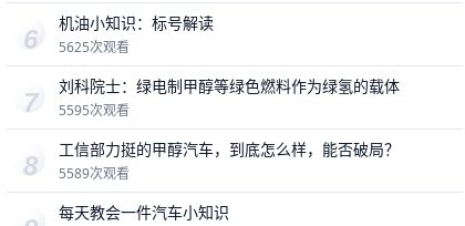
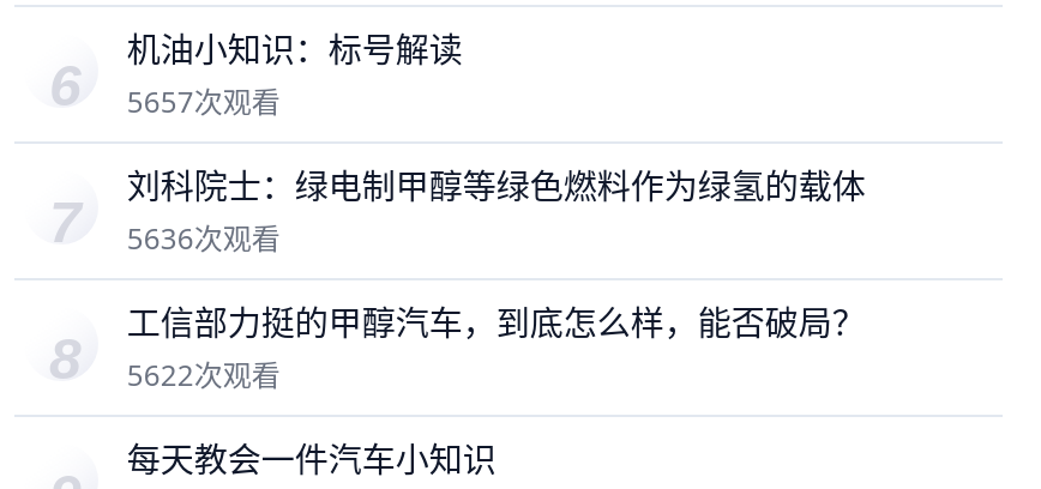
- 5625次观看
+ 5657次观看

- 5595次观看
+ 5636次观看

- 5589次观看
+ 5622次观看
